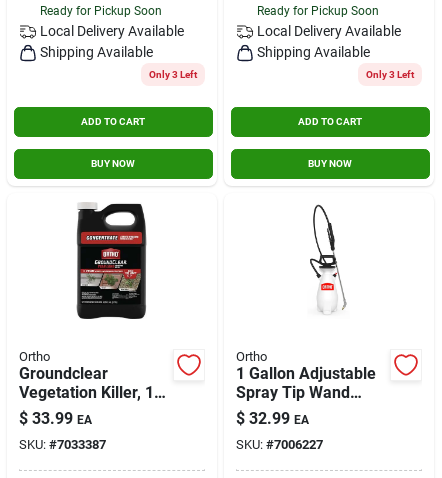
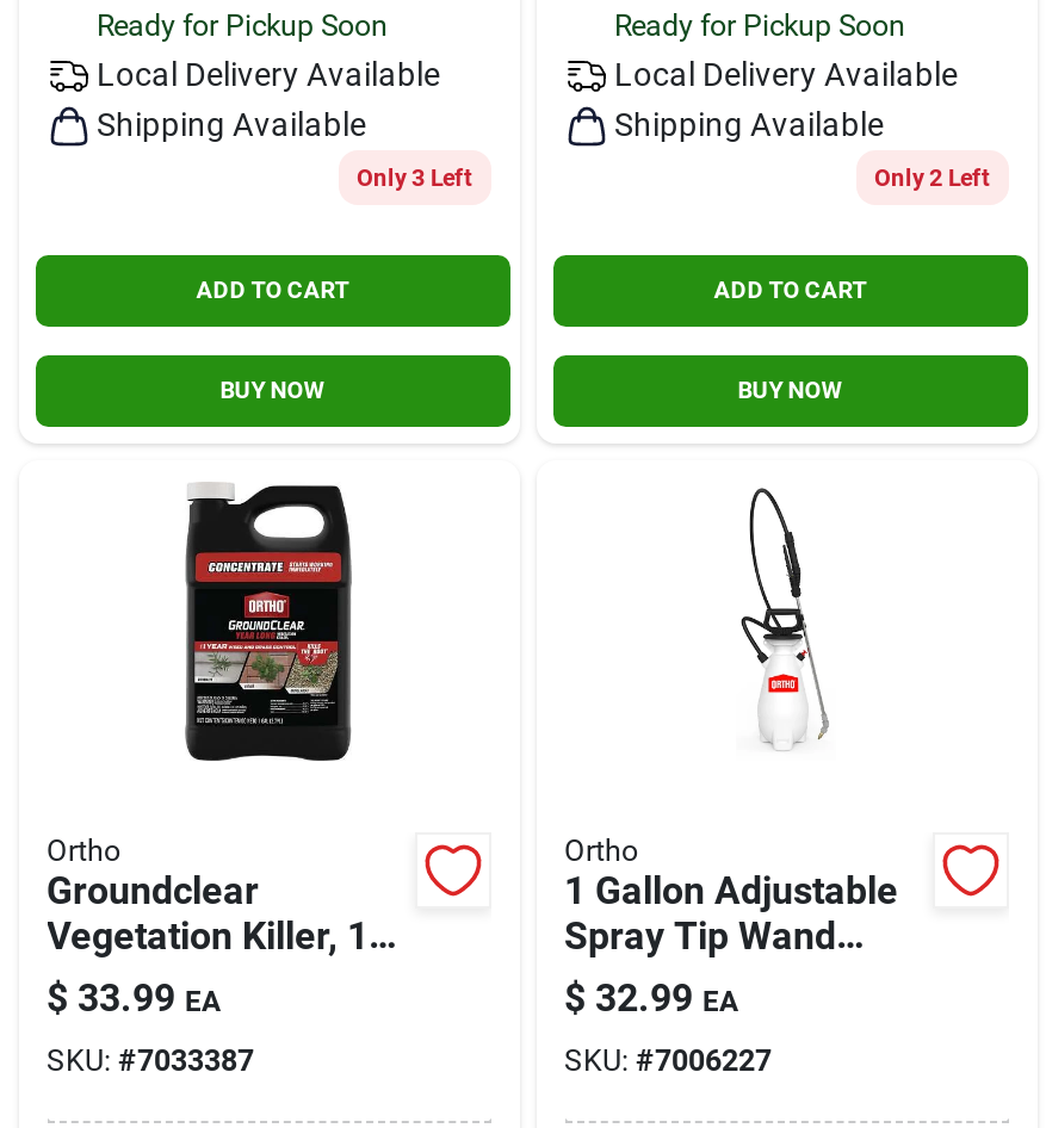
- Only 3 Left
+ Only 2 Left
